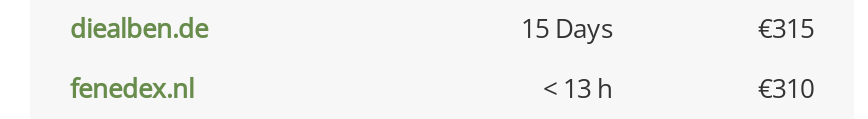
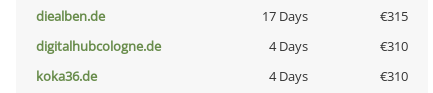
- 15 Days
+ 17 Days

- fenedex.nl
- < 13 h
+ digitalhubcologne.de
+ 4 Days
+ €310
+ koka36.de
+ 4 Days
